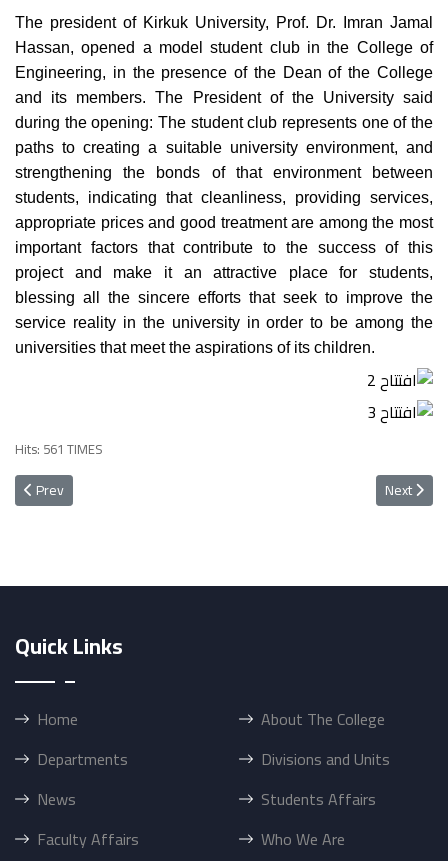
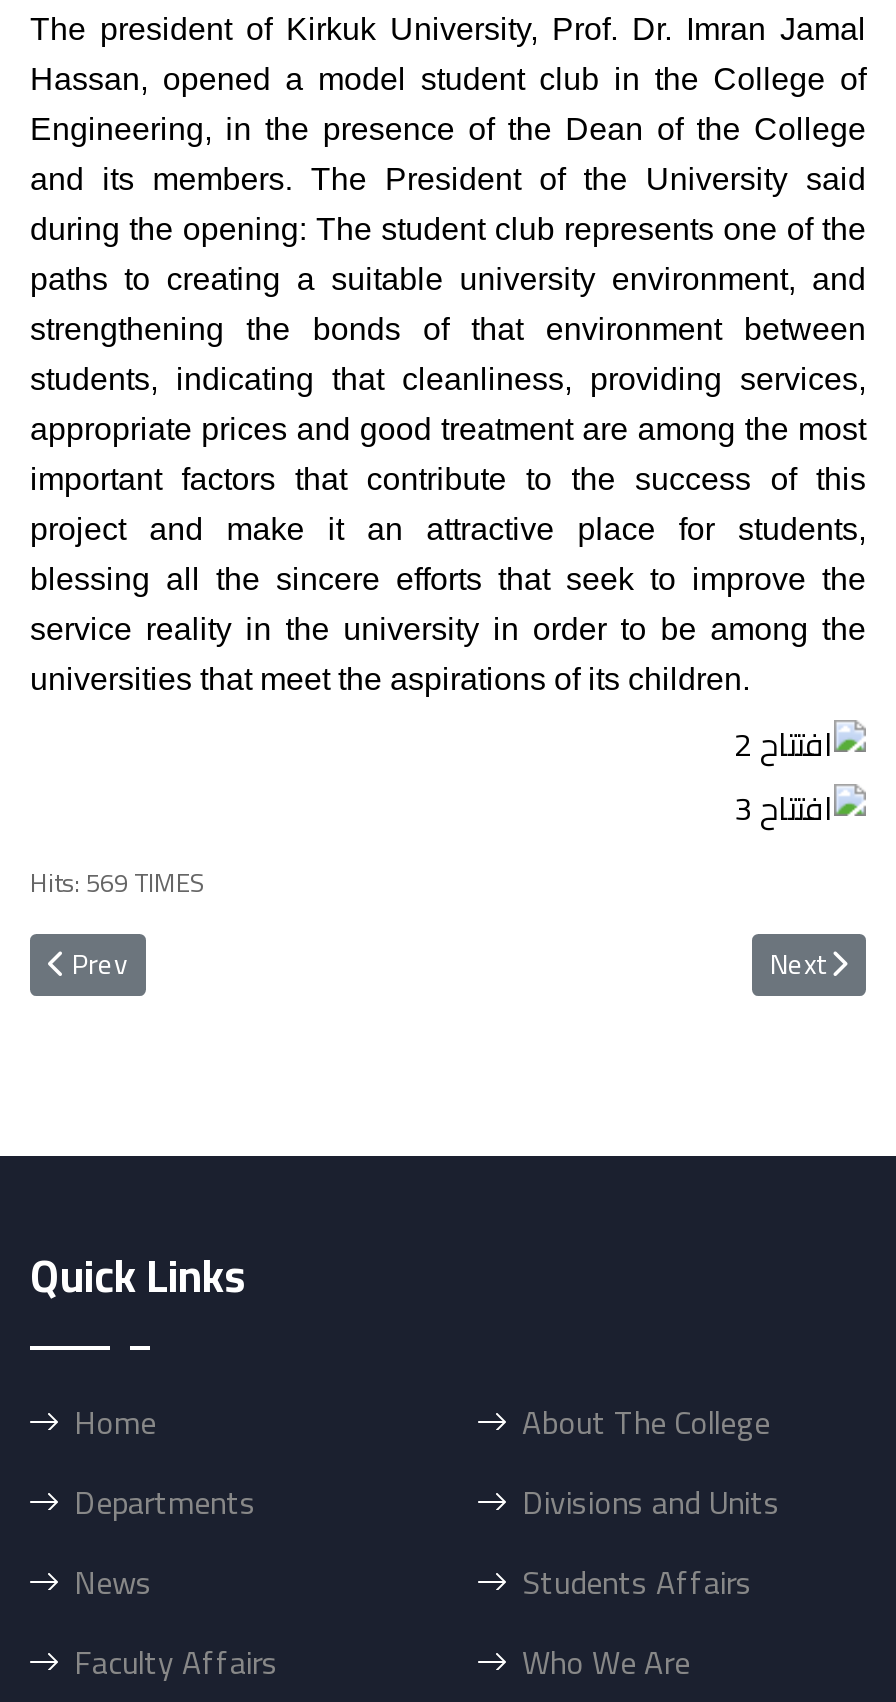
- Hits: 561 TIMES
+ Hits: 569 TIMES
